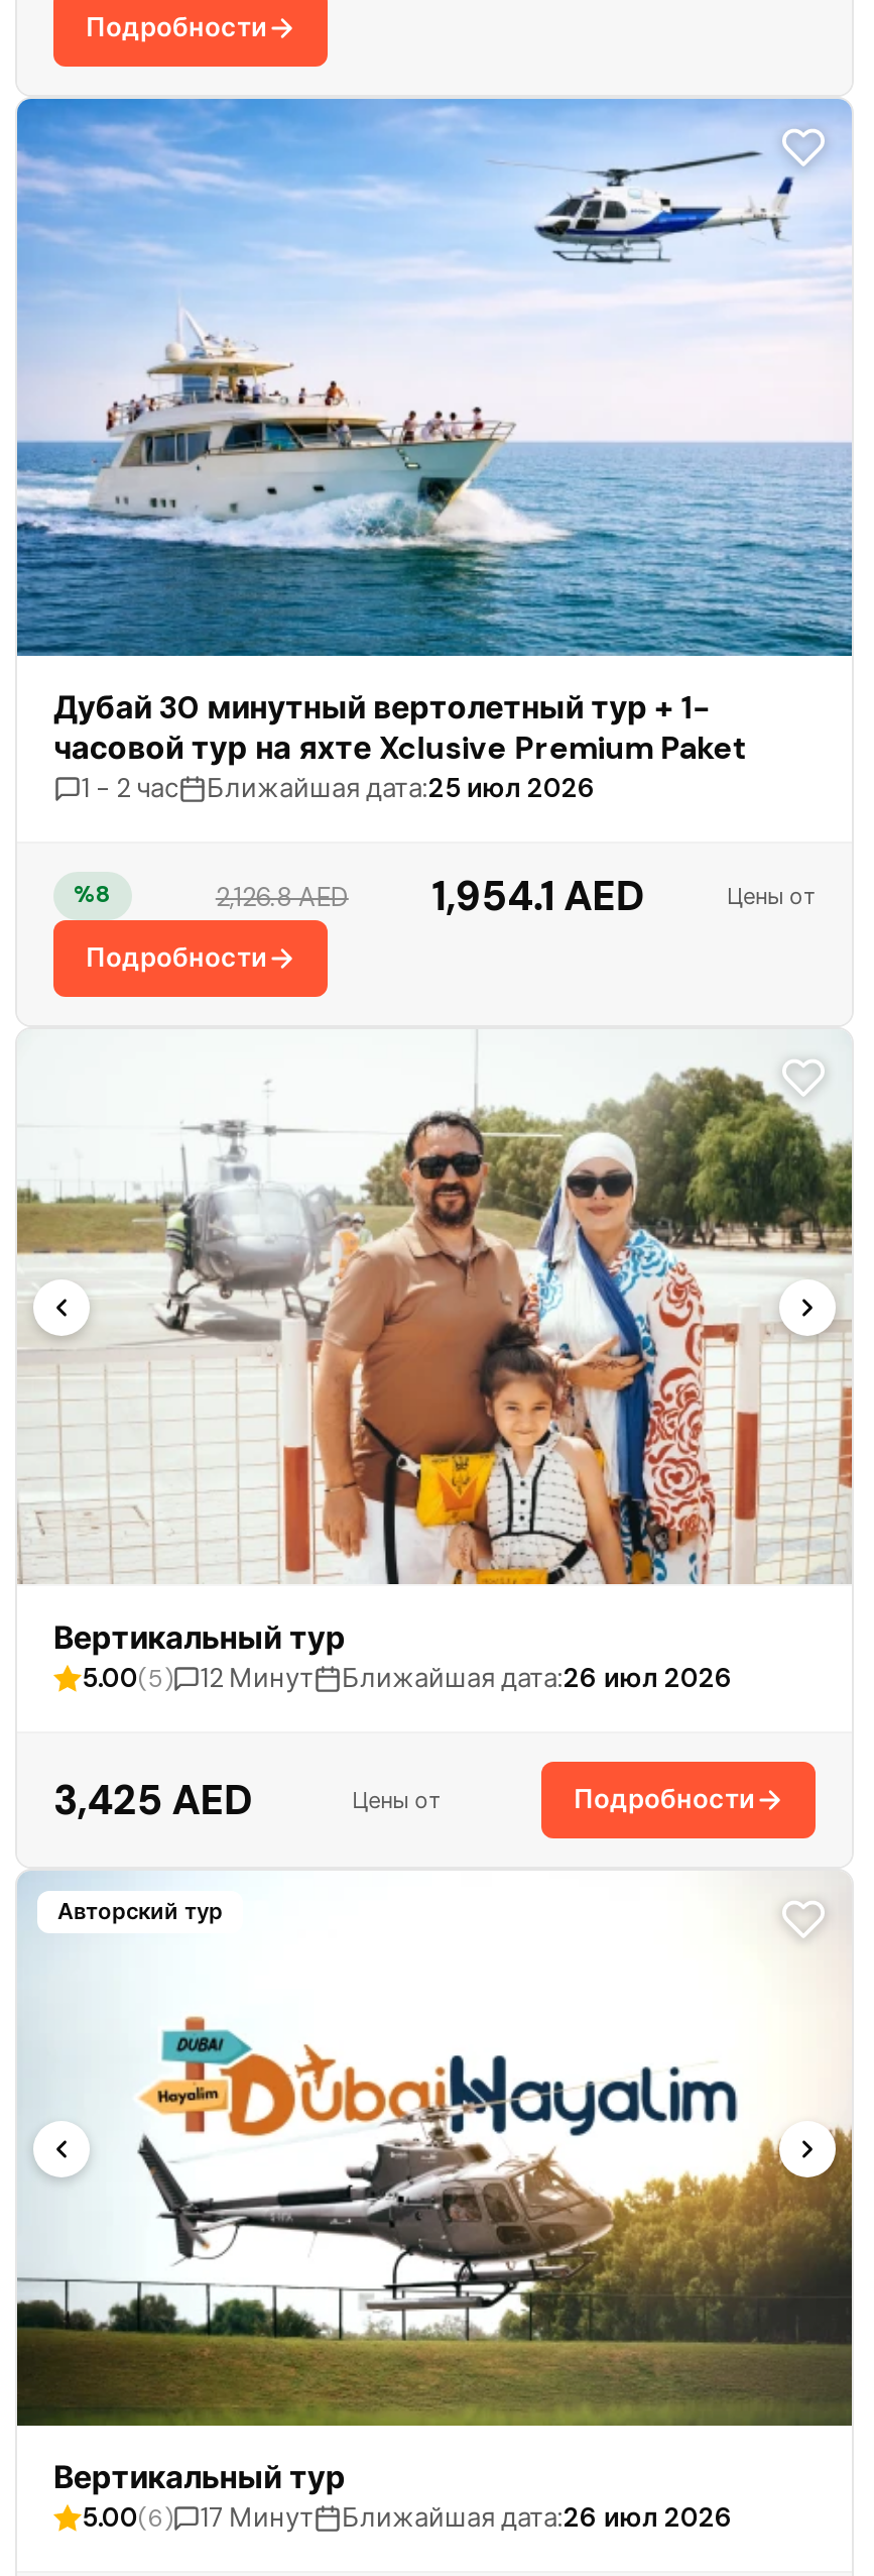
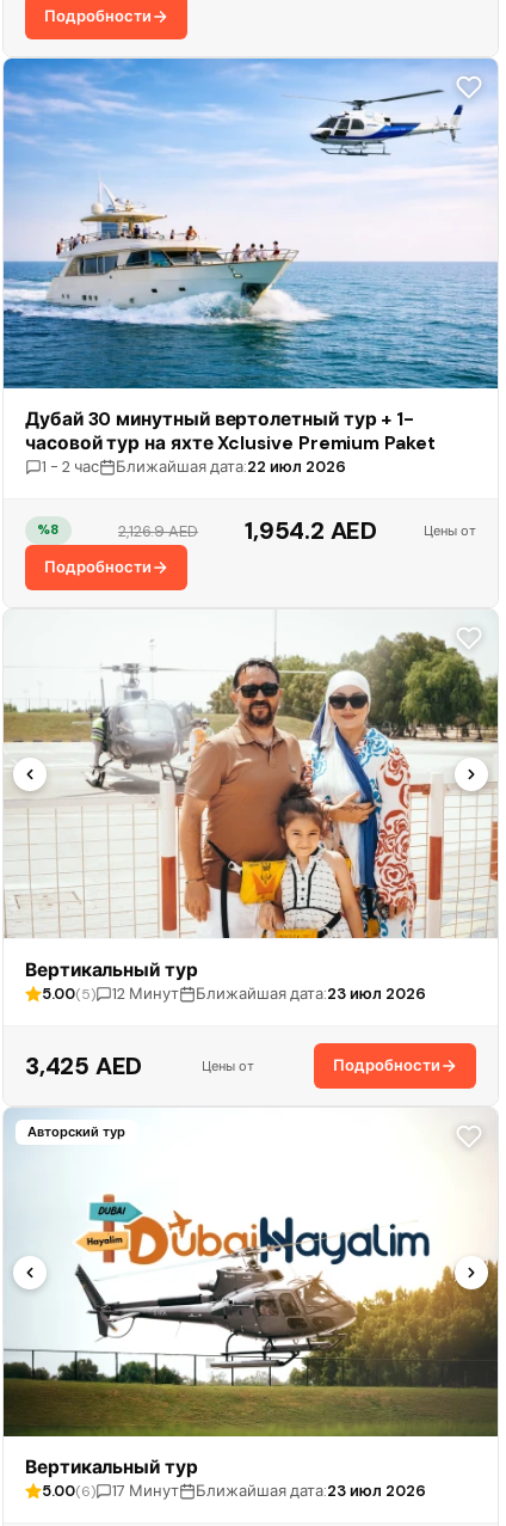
- Ближайшая дата:25 июл 2026
+ Ближайшая дата:22 июл 2026

- 2,126.8 AED
+ 2,126.9 AED

- 1,954.1 AED
+ 1,954.2 AED

- Ближайшая дата:26 июл 2026
+ Ближайшая дата:23 июл 2026

- Ближайшая дата:26 июл 2026
+ Ближайшая дата:23 июл 2026
